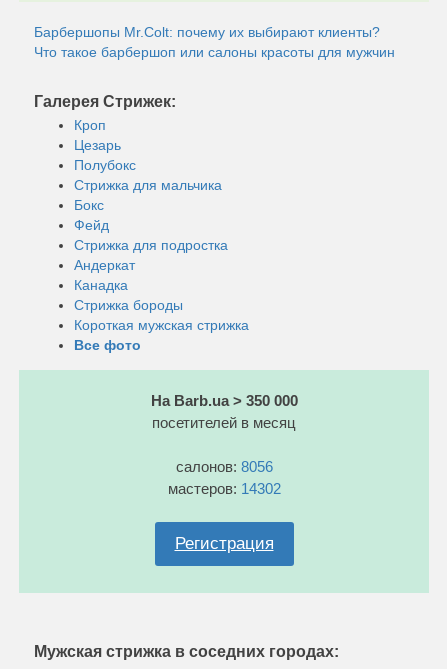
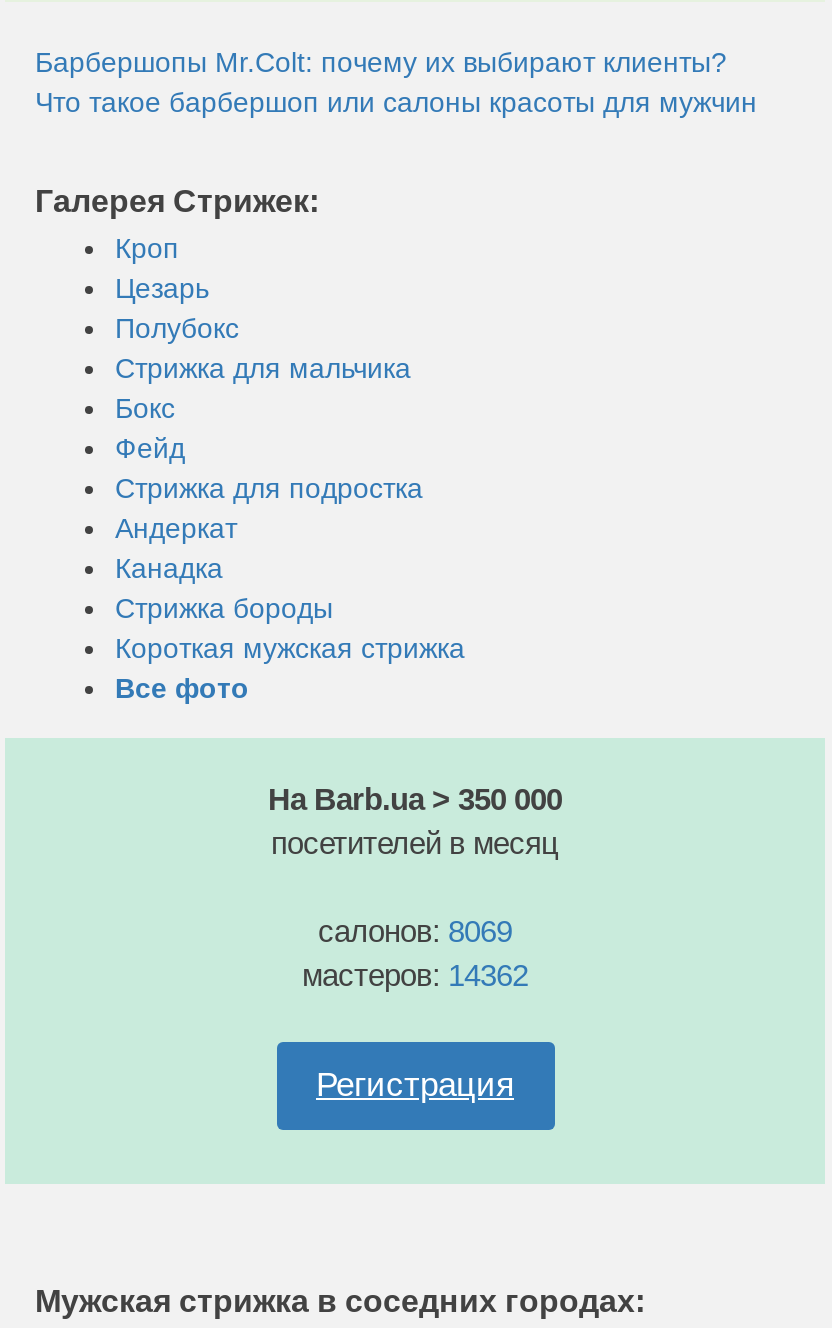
- салонов: 8056
+ салонов: 8069

- мастеров: 14302
+ мастеров: 14362
